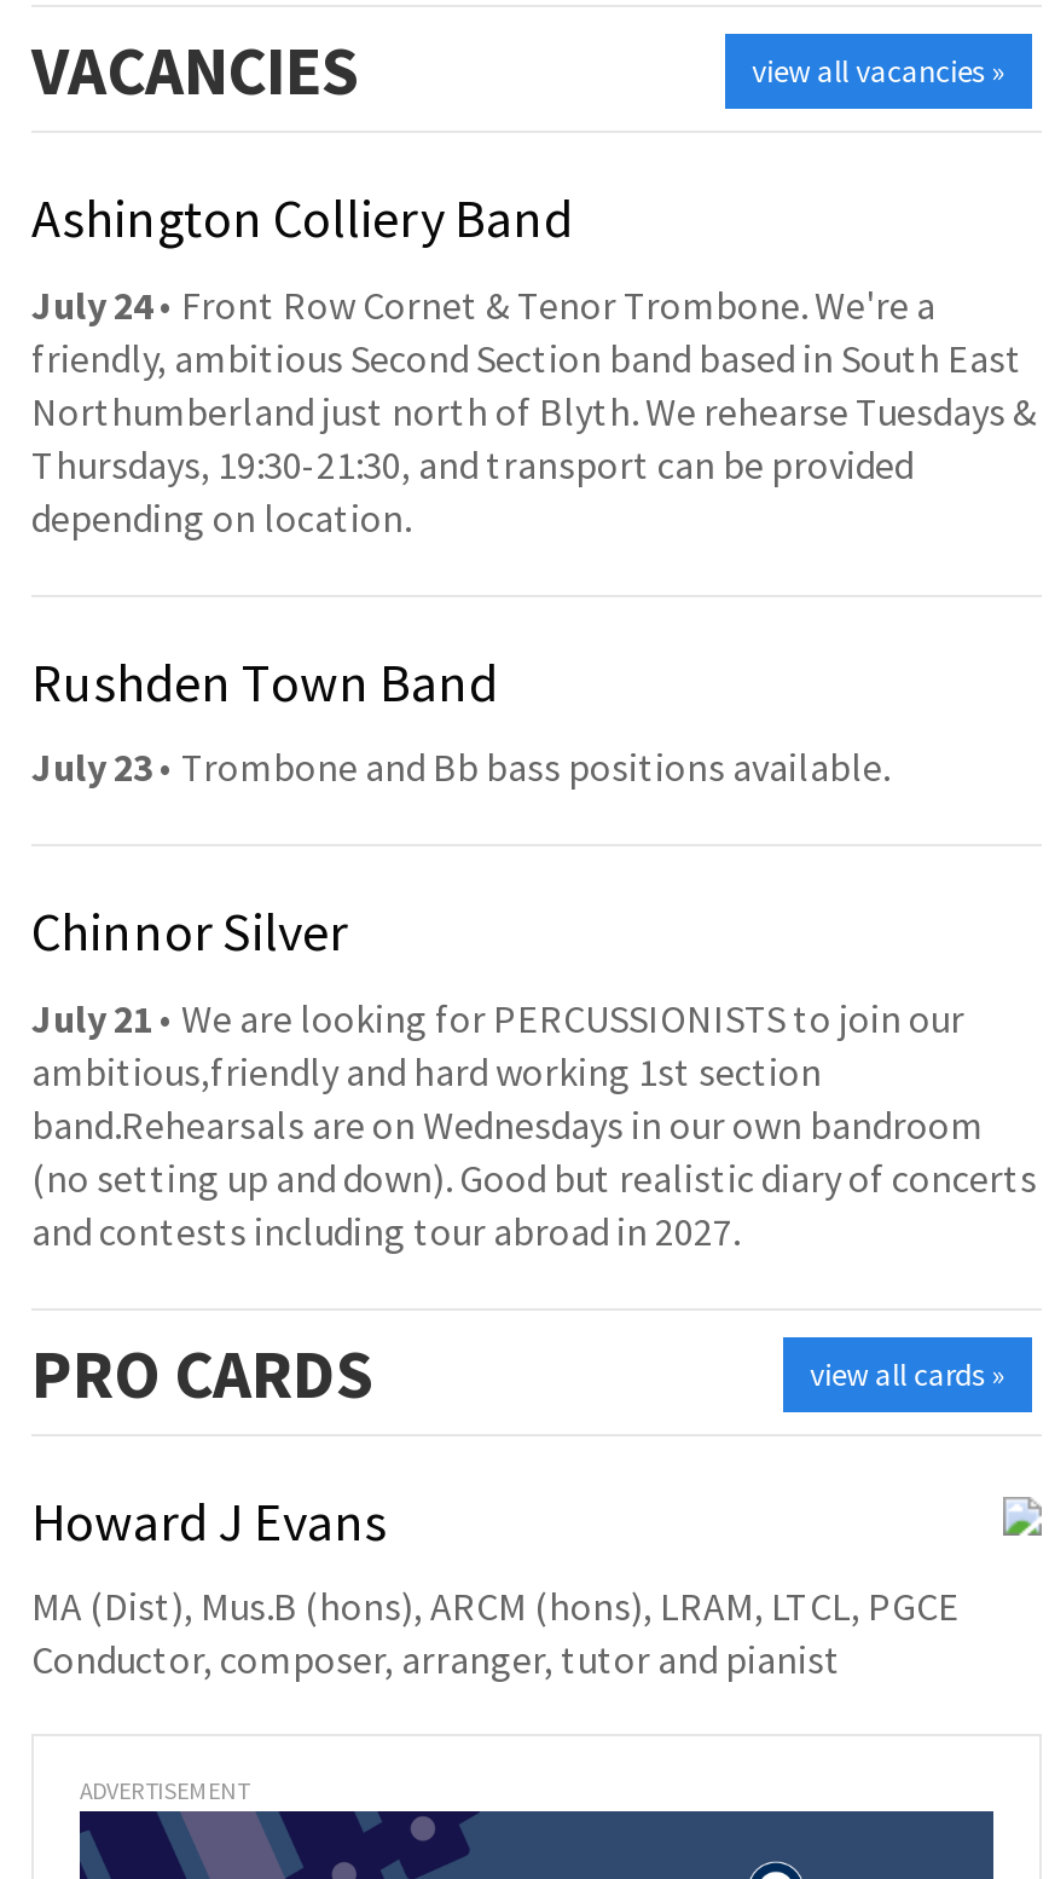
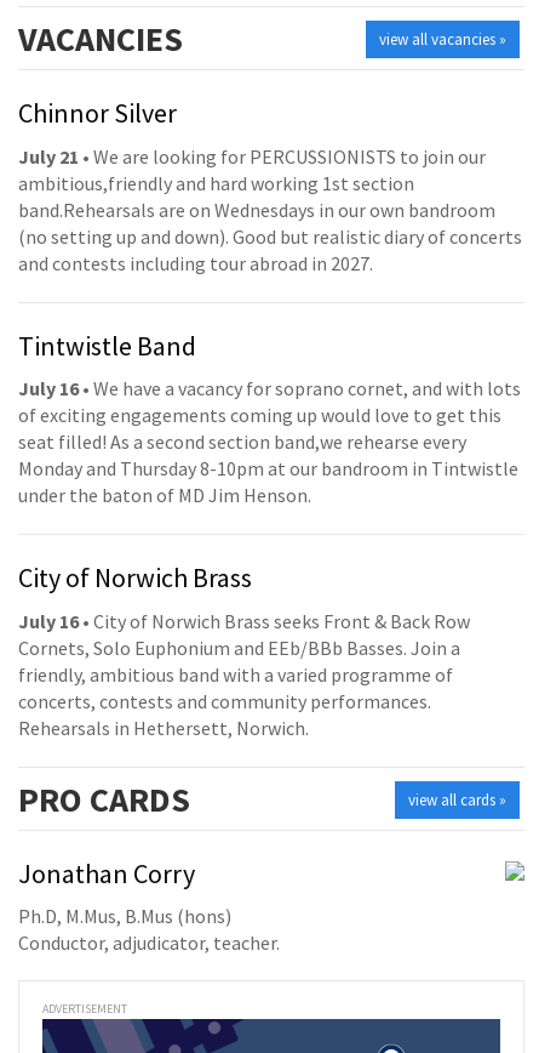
- Ashington Colliery Band
- July 24• Front Row Cornet & Tenor Trombone. We're a
- friendly, ambitious Second Section band based in South East
- Northumberland just north of Blyth. We rehearse Tuesdays &
- Thursdays, 19:30-21:30, and transport can be provided
- depending on location.
- Rushden Town Band
- July 23 • Trombone and Bb bass positions available.

moved up: Chinnor Silver | July 21 • We are looking for PERCUSSIONISTS to join our | ambitious,friendly and hard working 1st section | band.Rehearsals are on Wednesdays in our own bandroom | (no setting up and down). Good but realistic diary of concerts | and contests including tour abroad in 2027.

+ Tintwistle Band
+ July 16• We have a vacancy for soprano cornet, and with lots
+ of exciting engagements coming up would love to get this
+ seat filled! As a second section band,we rehearse every
+ Monday and Thursday 8-10pm at our bandroom in Tintwistle
+ under the baton of MD Jim Henson.
+ City of Norwich Brass
+ July 16• City of Norwich Brass seeks Front & Back Row
+ Cornets, Solo Euphonium and EEb/BBb Basses. Join a
+ friendly, ambitious band with a varied programme of
+ concerts, contests and community performances.
+ Rehearsals in Hethersett, Norwich.

- Howard J Evans
- MA (Dist), Mus.B (hons), ARCM (hons), LRAM, LTCL, PGCE
- Conductor, composer, arranger, tutor and pianist
+ Jonathan Corry
+ Ph.D, M.Mus, B.Mus (hons)
+ Conductor, adjudicator, teacher.
